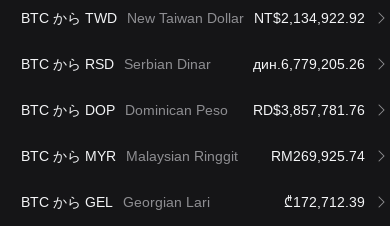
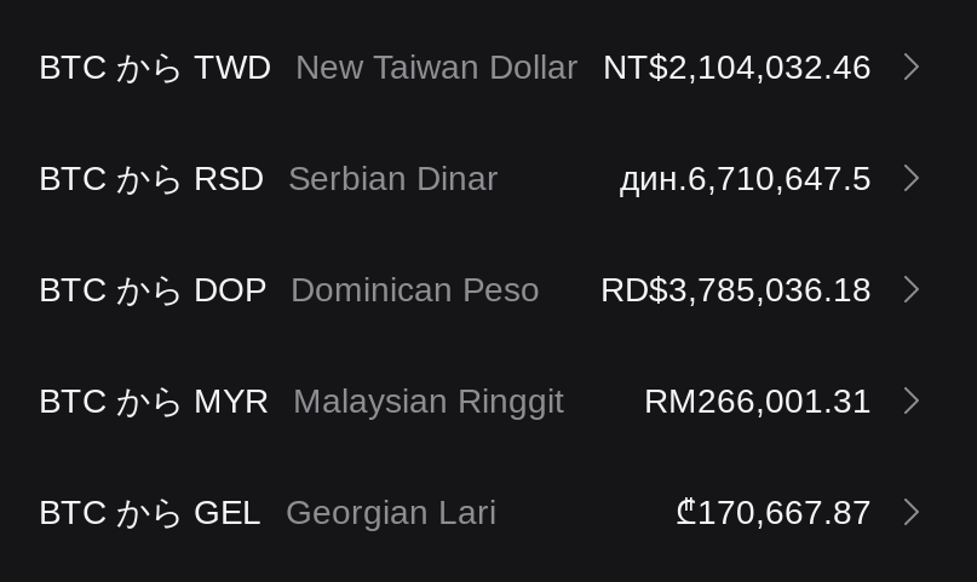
- BTC から TWD New Taiwan Dollar NT$2,134,922.92
+ BTC から TWD New Taiwan Dollar NT$2,104,032.46

- дин.6,779,205.26
+ дин.6,710,647.5

- BTC から DOP Dominican Peso RD$3,857,781.76
+ BTC から DOP Dominican Peso RD$3,785,036.18

- RM269,925.74
+ RM266,001.31

- ₾172,712.39
+ ₾170,667.87
